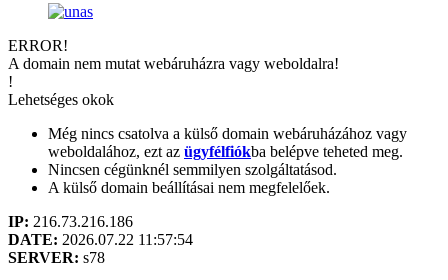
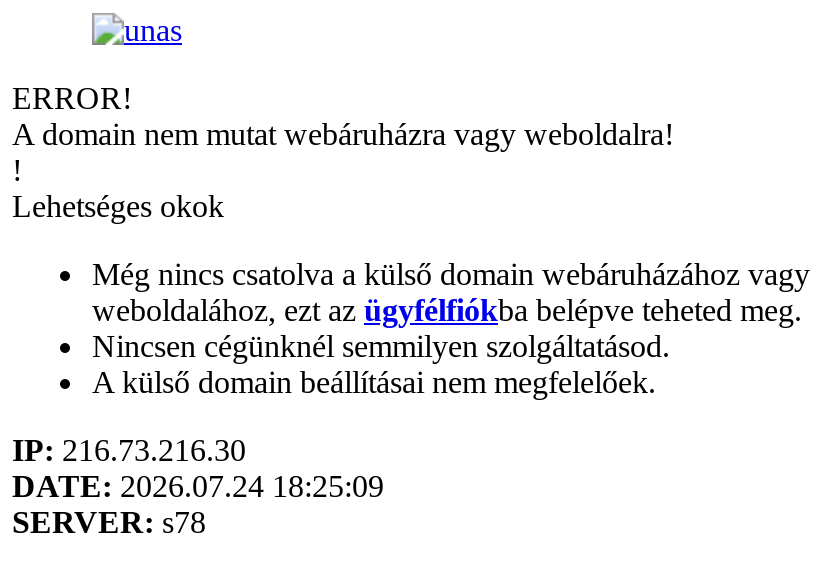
- IP: 216.73.216.186
+ IP: 216.73.216.30

- DATE: 2026.07.22 11:57:54
+ DATE: 2026.07.24 18:25:09
